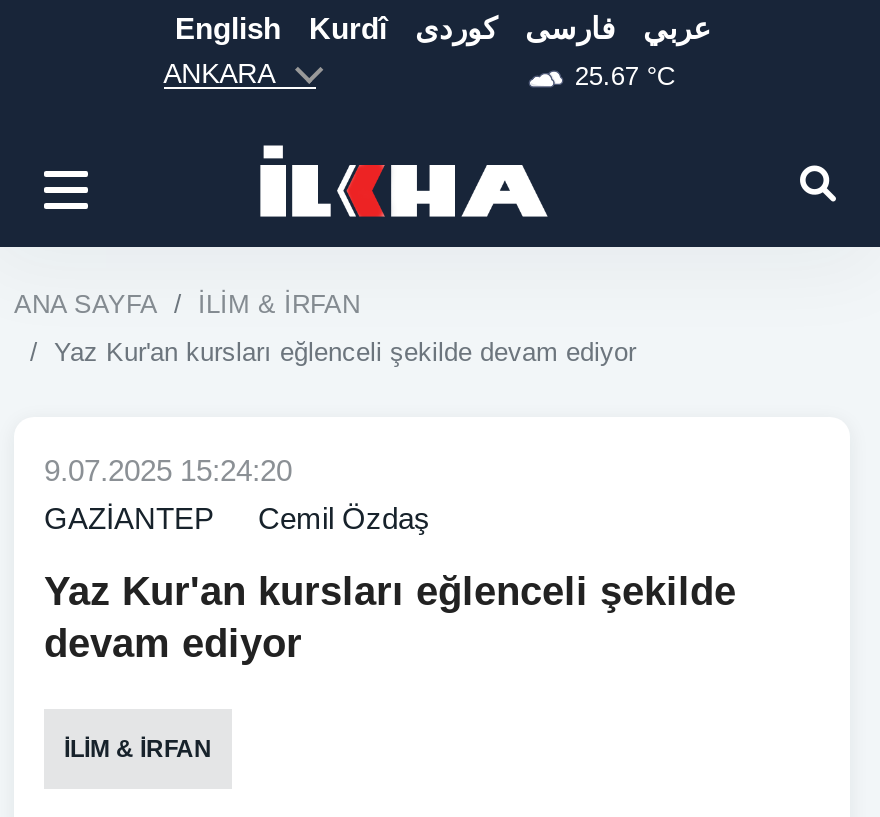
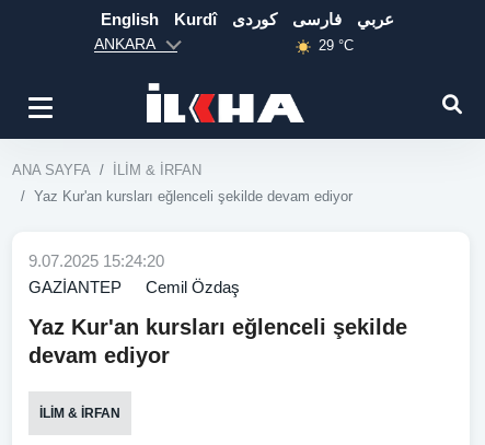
- 25.67 °C
+ 29 °C
